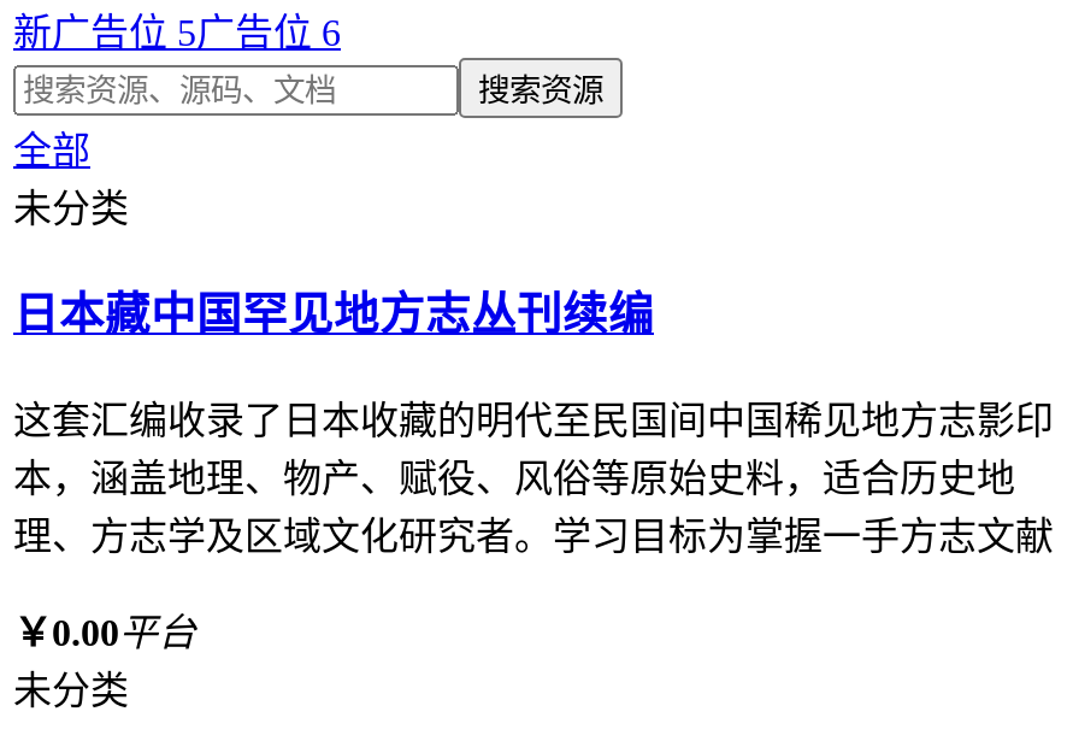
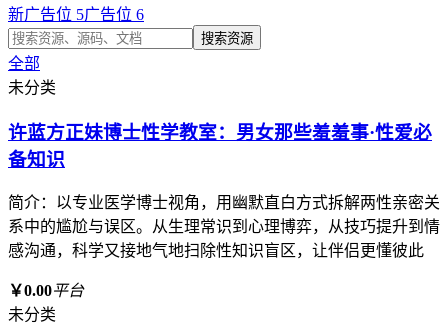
- 日本藏中国罕见地方志丛刊续编
+ 许蓝方正妹博士性学教室：男女那些羞羞事·性爱必
+ 备知识

- 这套汇编收录了日本收藏的明代至民国间中国稀见地方志影印
- 本，涵盖地理、物产、赋役、风俗等原始史料，适合历史地
- 理、方志学及区域文化研究者。学习目标为掌握一手方志文献
+ 简介：以专业医学博士视角，用幽默直白方式拆解两性亲密关
+ 系中的尴尬与误区。从生理常识到心理博弈，从技巧提升到情
+ 感沟通，科学又接地气地扫除性知识盲区，让伴侣更懂彼此
